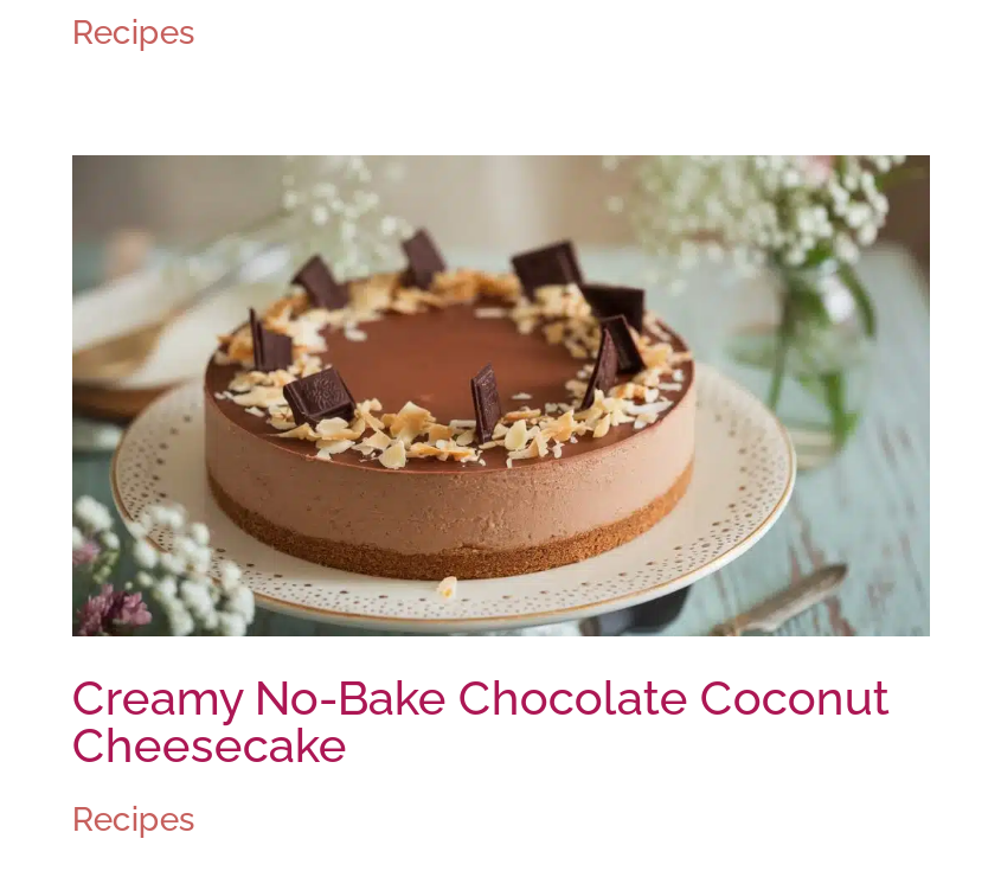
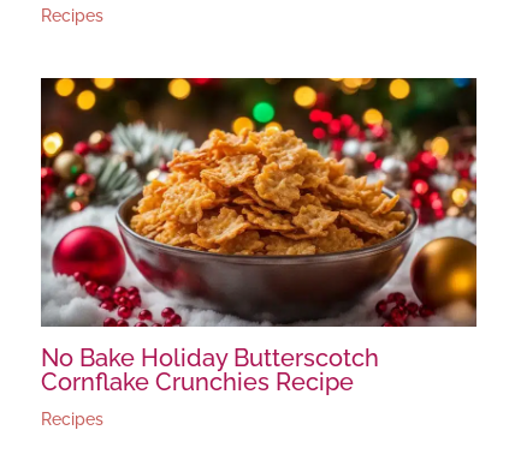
- [image]
- Creamy No-Bake Chocolate Coconut
- Cheesecake
+ [image]
+ No Bake Holiday Butterscotch
+ Cornflake Crunchies Recipe
